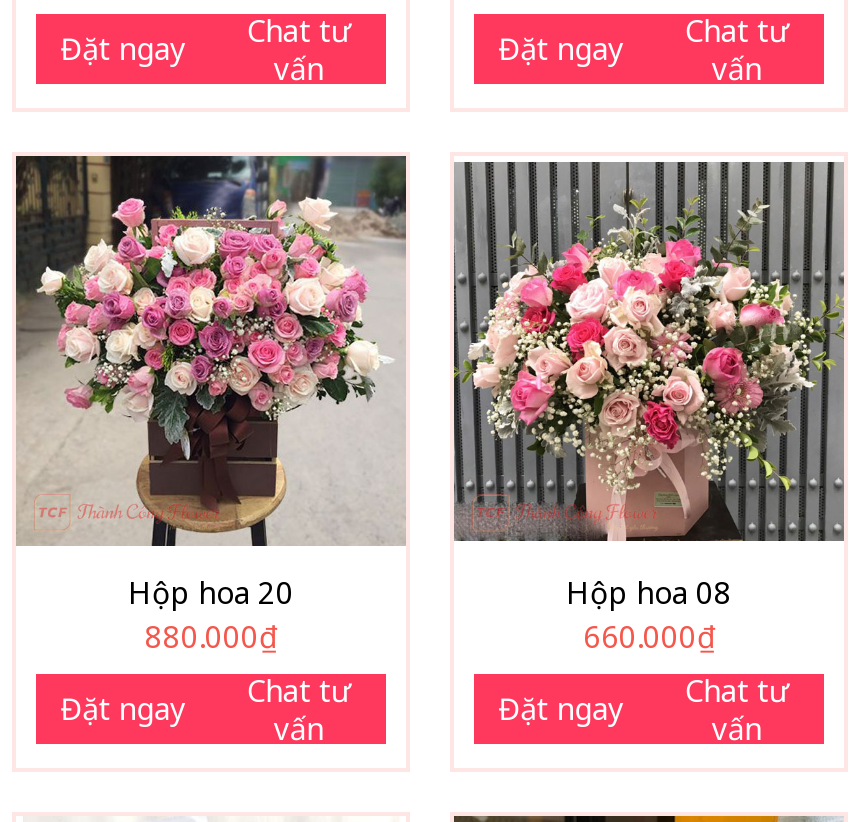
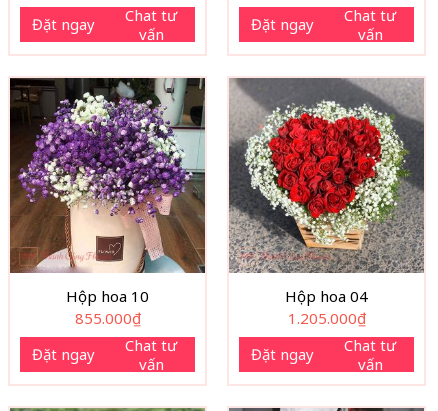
- [image]
- Hộp hoa 20
+ [image]
+ Hộp hoa 10

- [image]
- Hộp hoa 08
+ [image]
+ Hộp hoa 04

- 880.000₫
+ 855.000₫

- 660.000₫
+ 1.205.000₫
